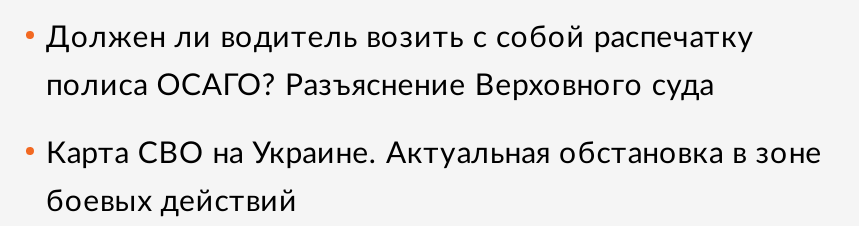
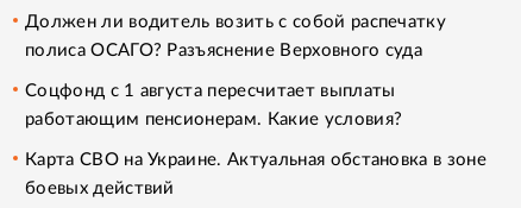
+ Соцфонд с 1 августа пересчитает выплаты
+ работающим пенсионерам. Какие условия?
